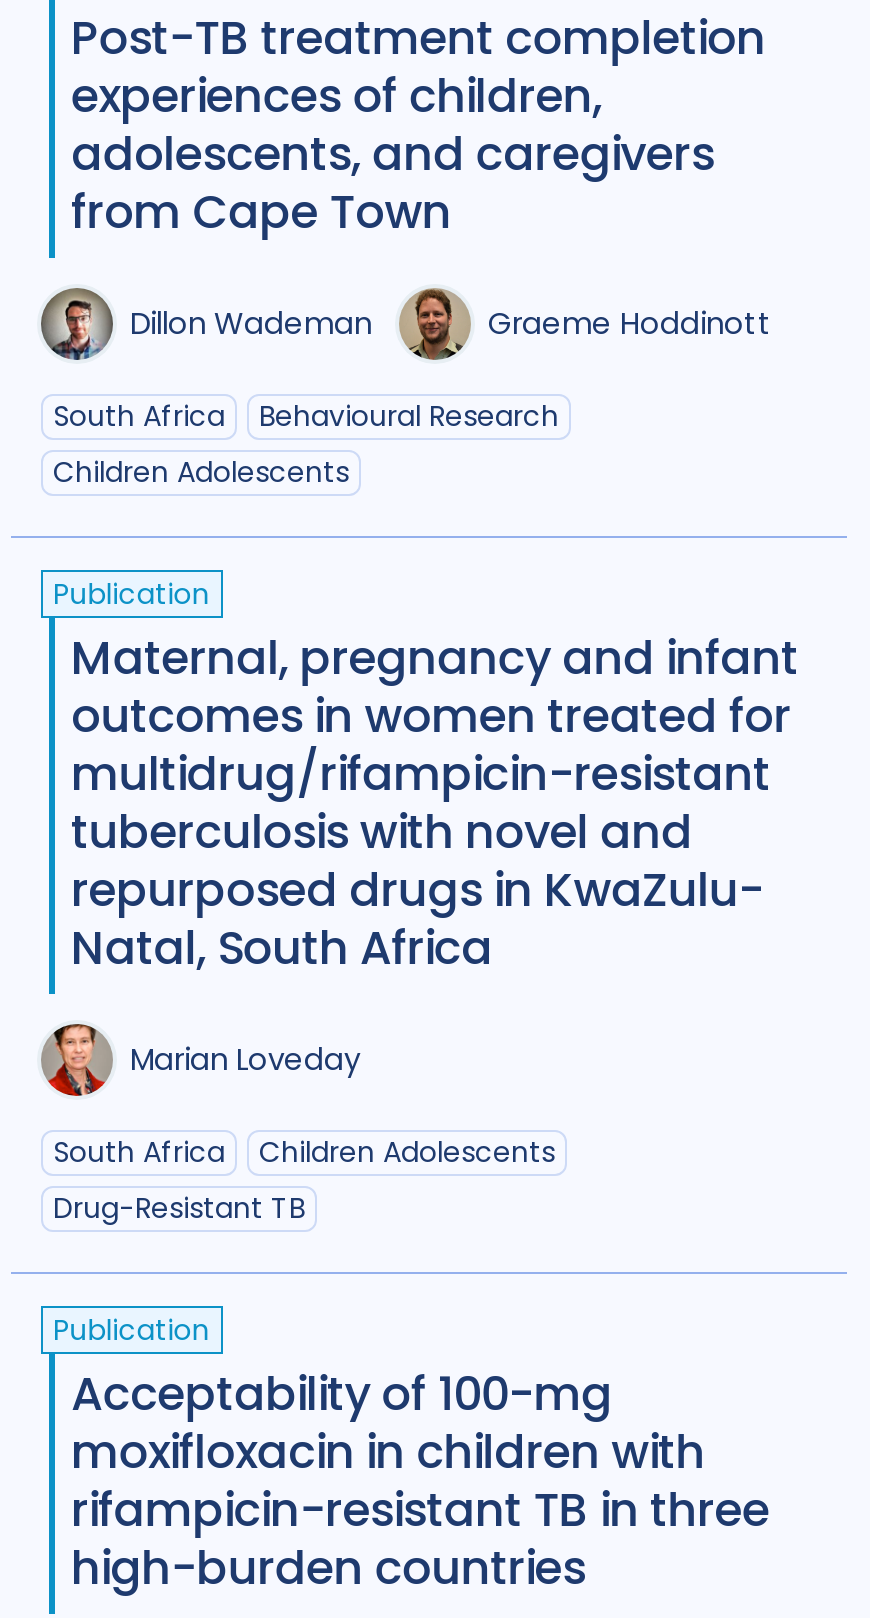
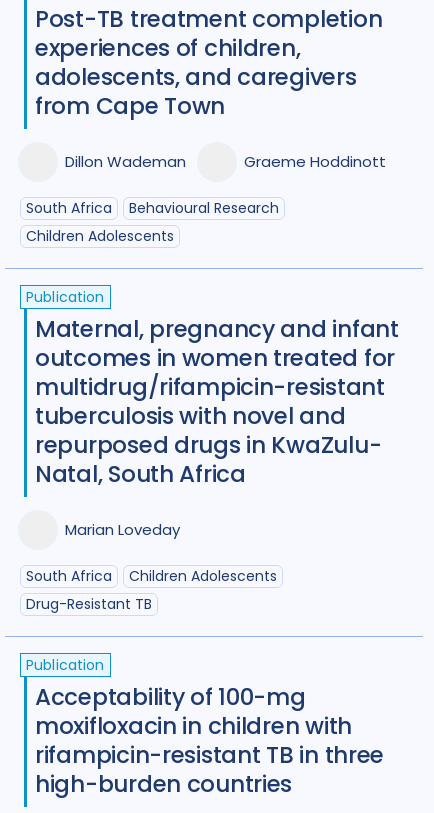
- [image]

- [image]

- [image]
